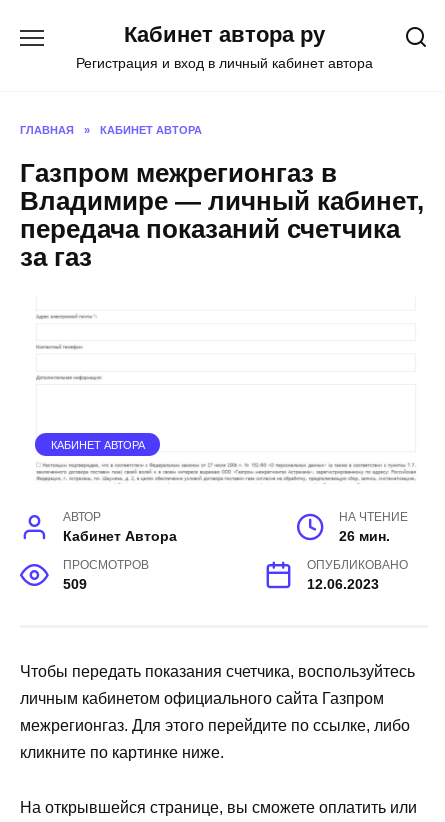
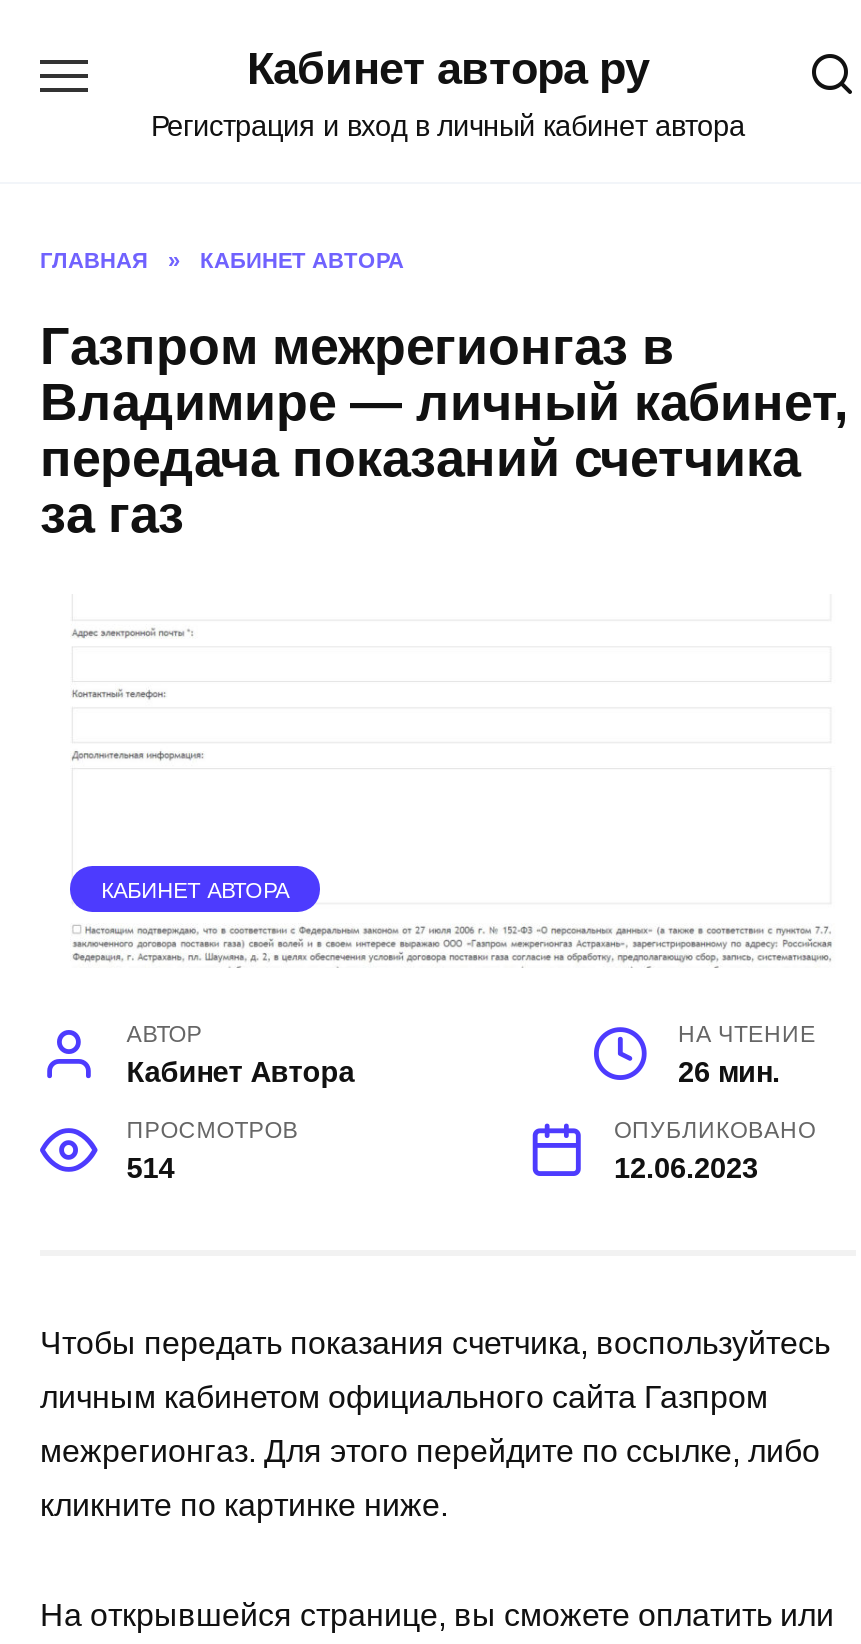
- 509
+ 514
